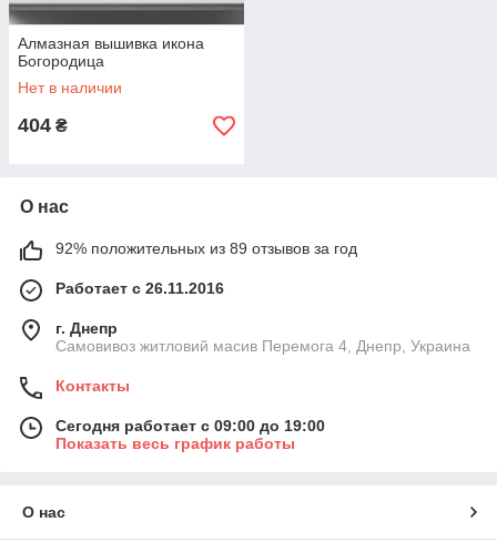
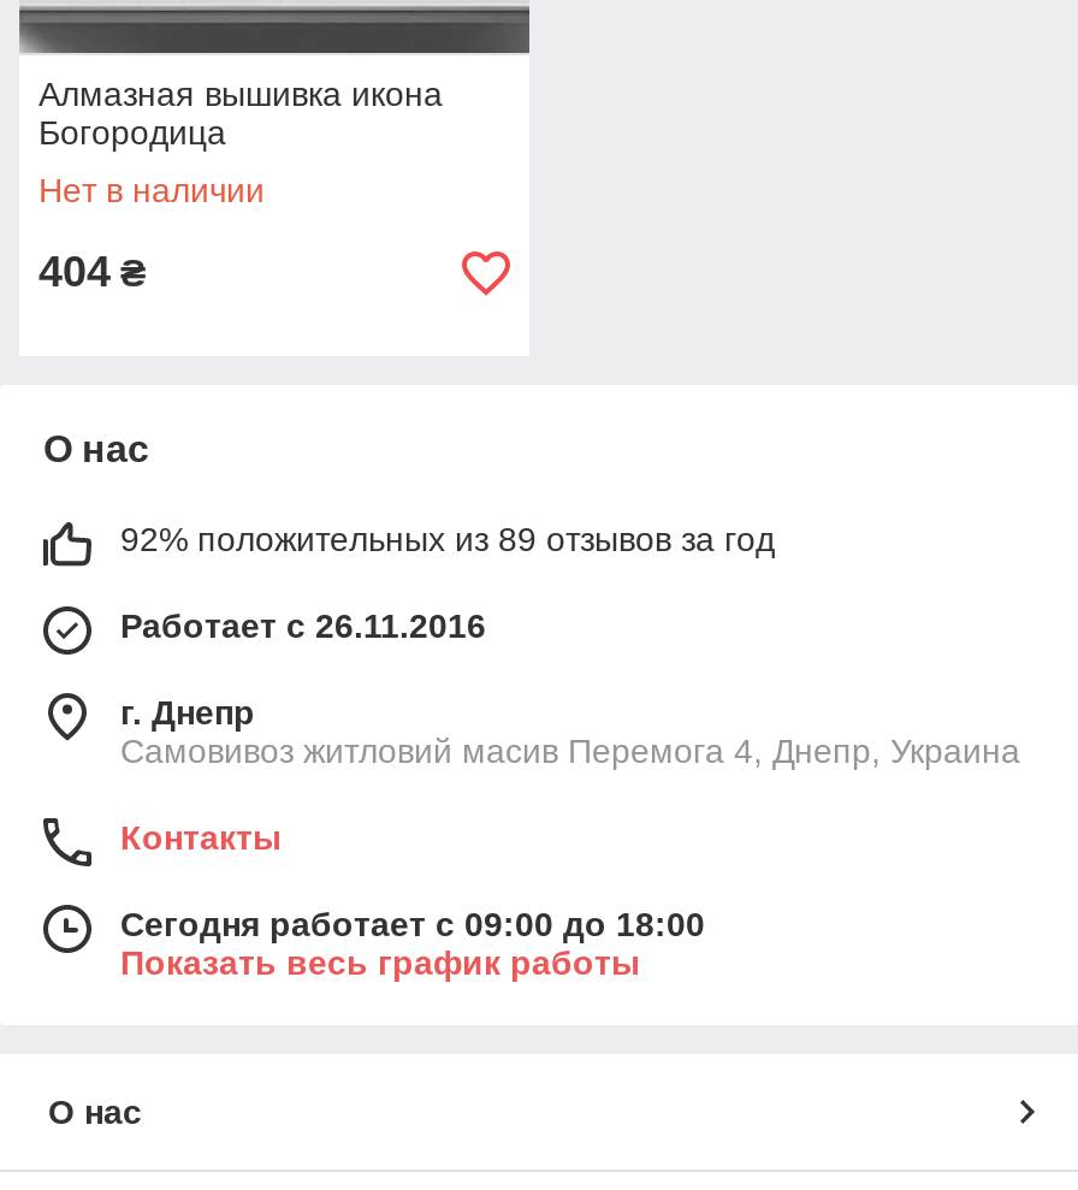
- Сегодня работает с 09:00 до 19:00
+ Сегодня работает с 09:00 до 18:00
